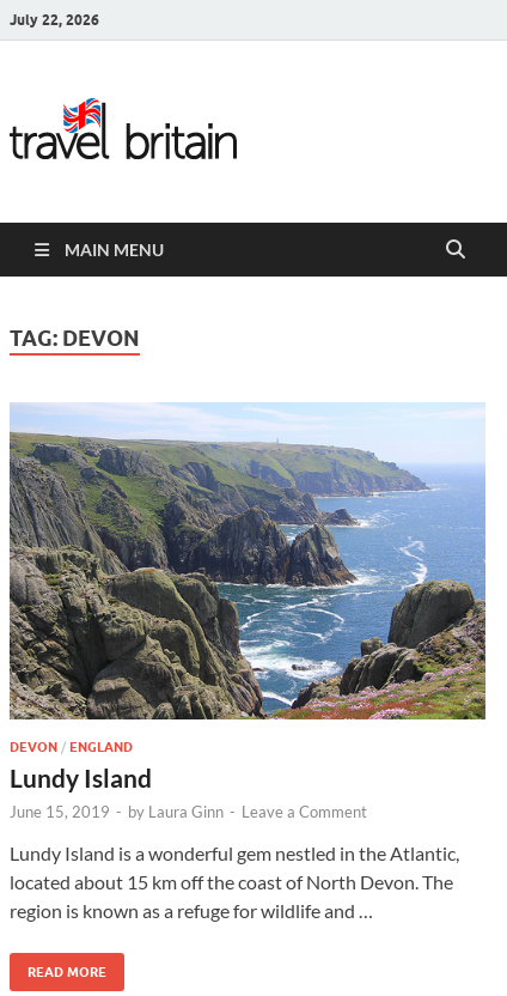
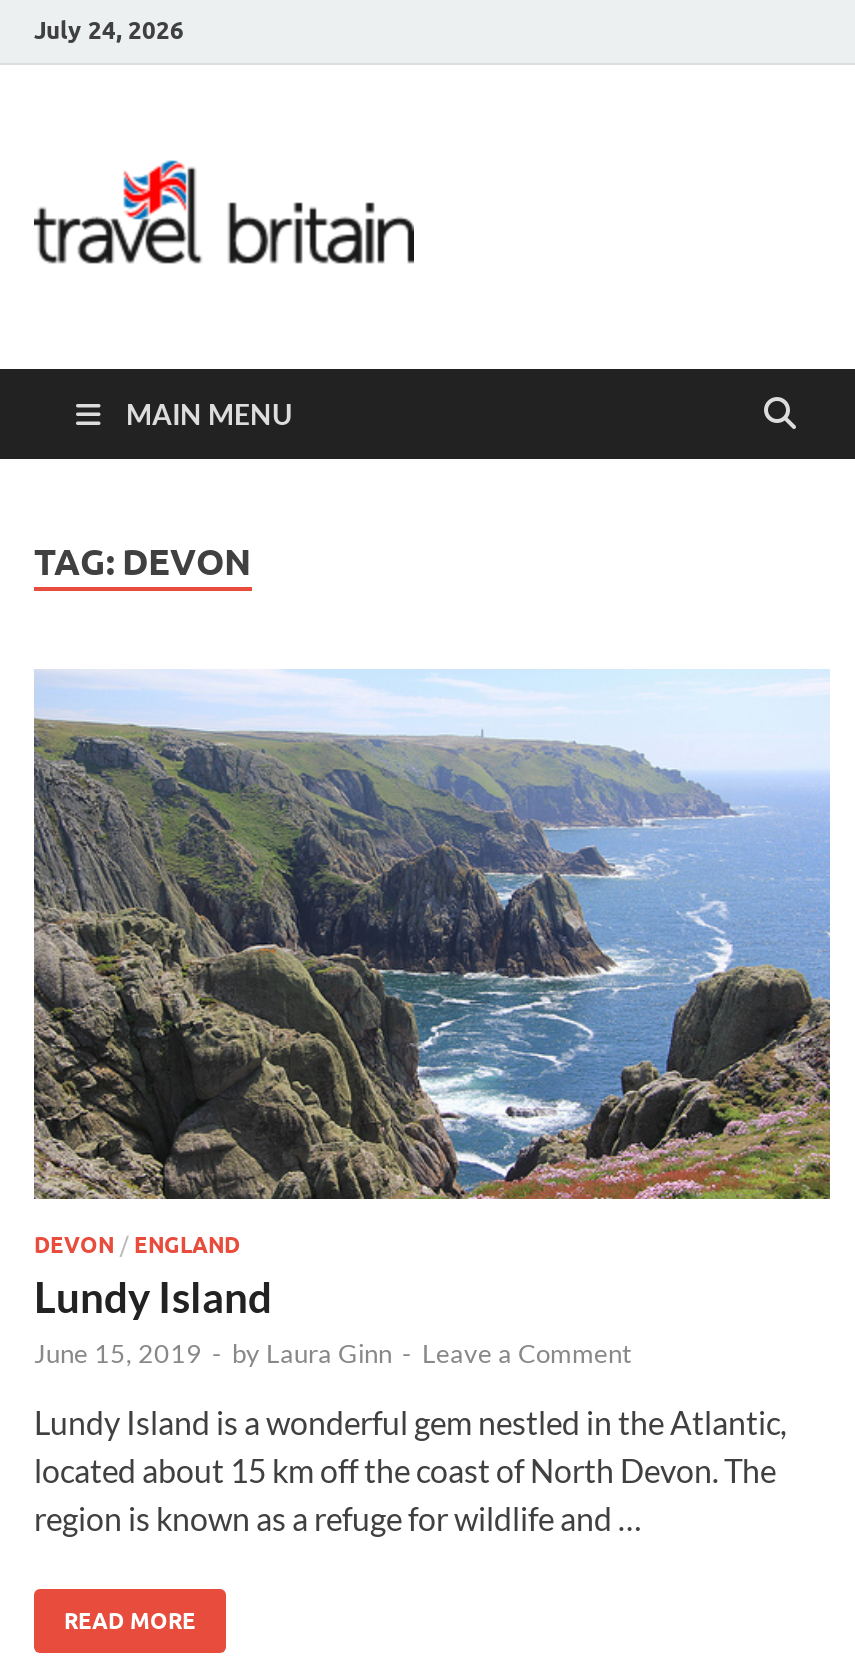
- July 22, 2026
+ July 24, 2026
